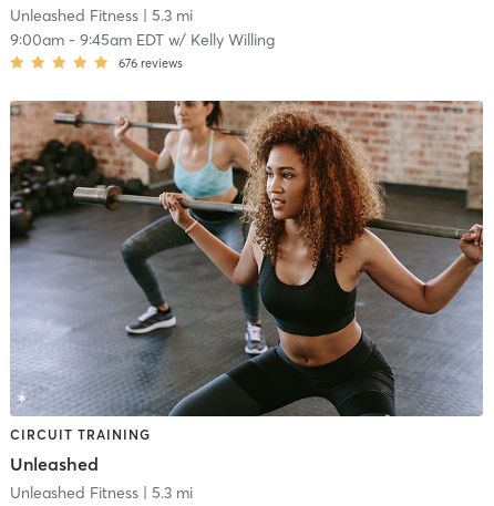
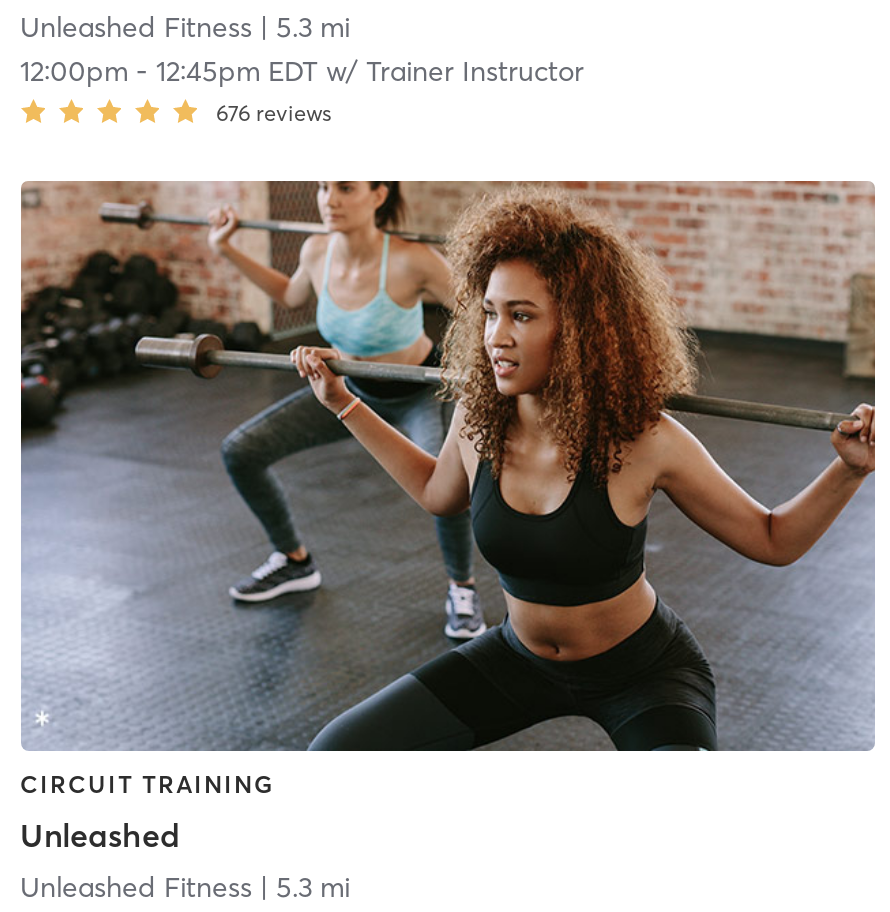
- 9:00am - 9:45am EDT w/ Kelly Willing
+ 12:00pm - 12:45pm EDT w/ Trainer Instructor
